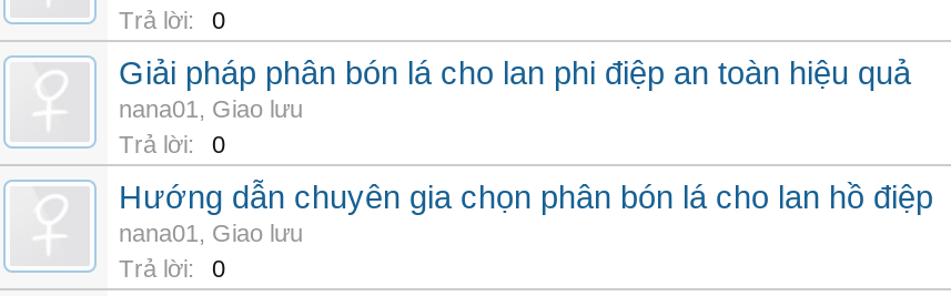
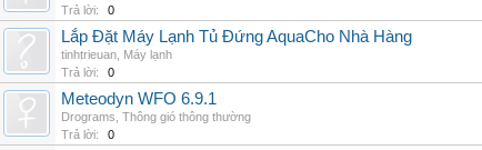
- Giải pháp phân bón lá cho lan phi điệp an toàn hiệu quả
- nana01, Giao lưu
+ Lắp Đặt Máy Lạnh Tủ Đứng AquaCho Nhà Hàng
+ tinhtrieuan, Máy lạnh

- Hướng dẫn chuyên gia chọn phân bón lá cho lan hồ điệp
- nana01, Giao lưu
+ Meteodyn WFO 6.9.1
+ Drograms, Thông gió thông thường
